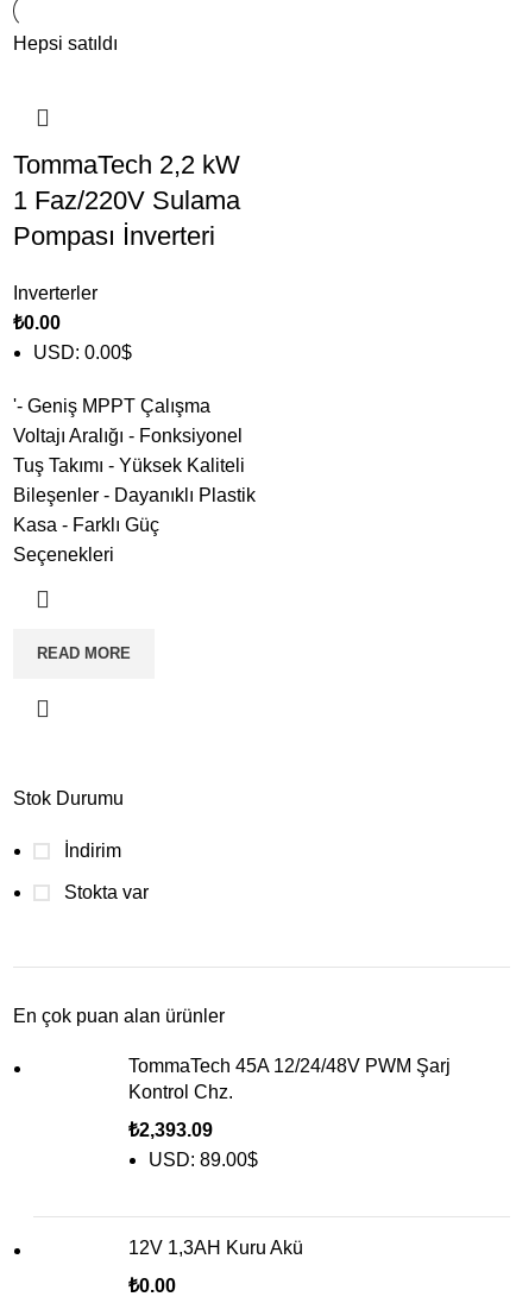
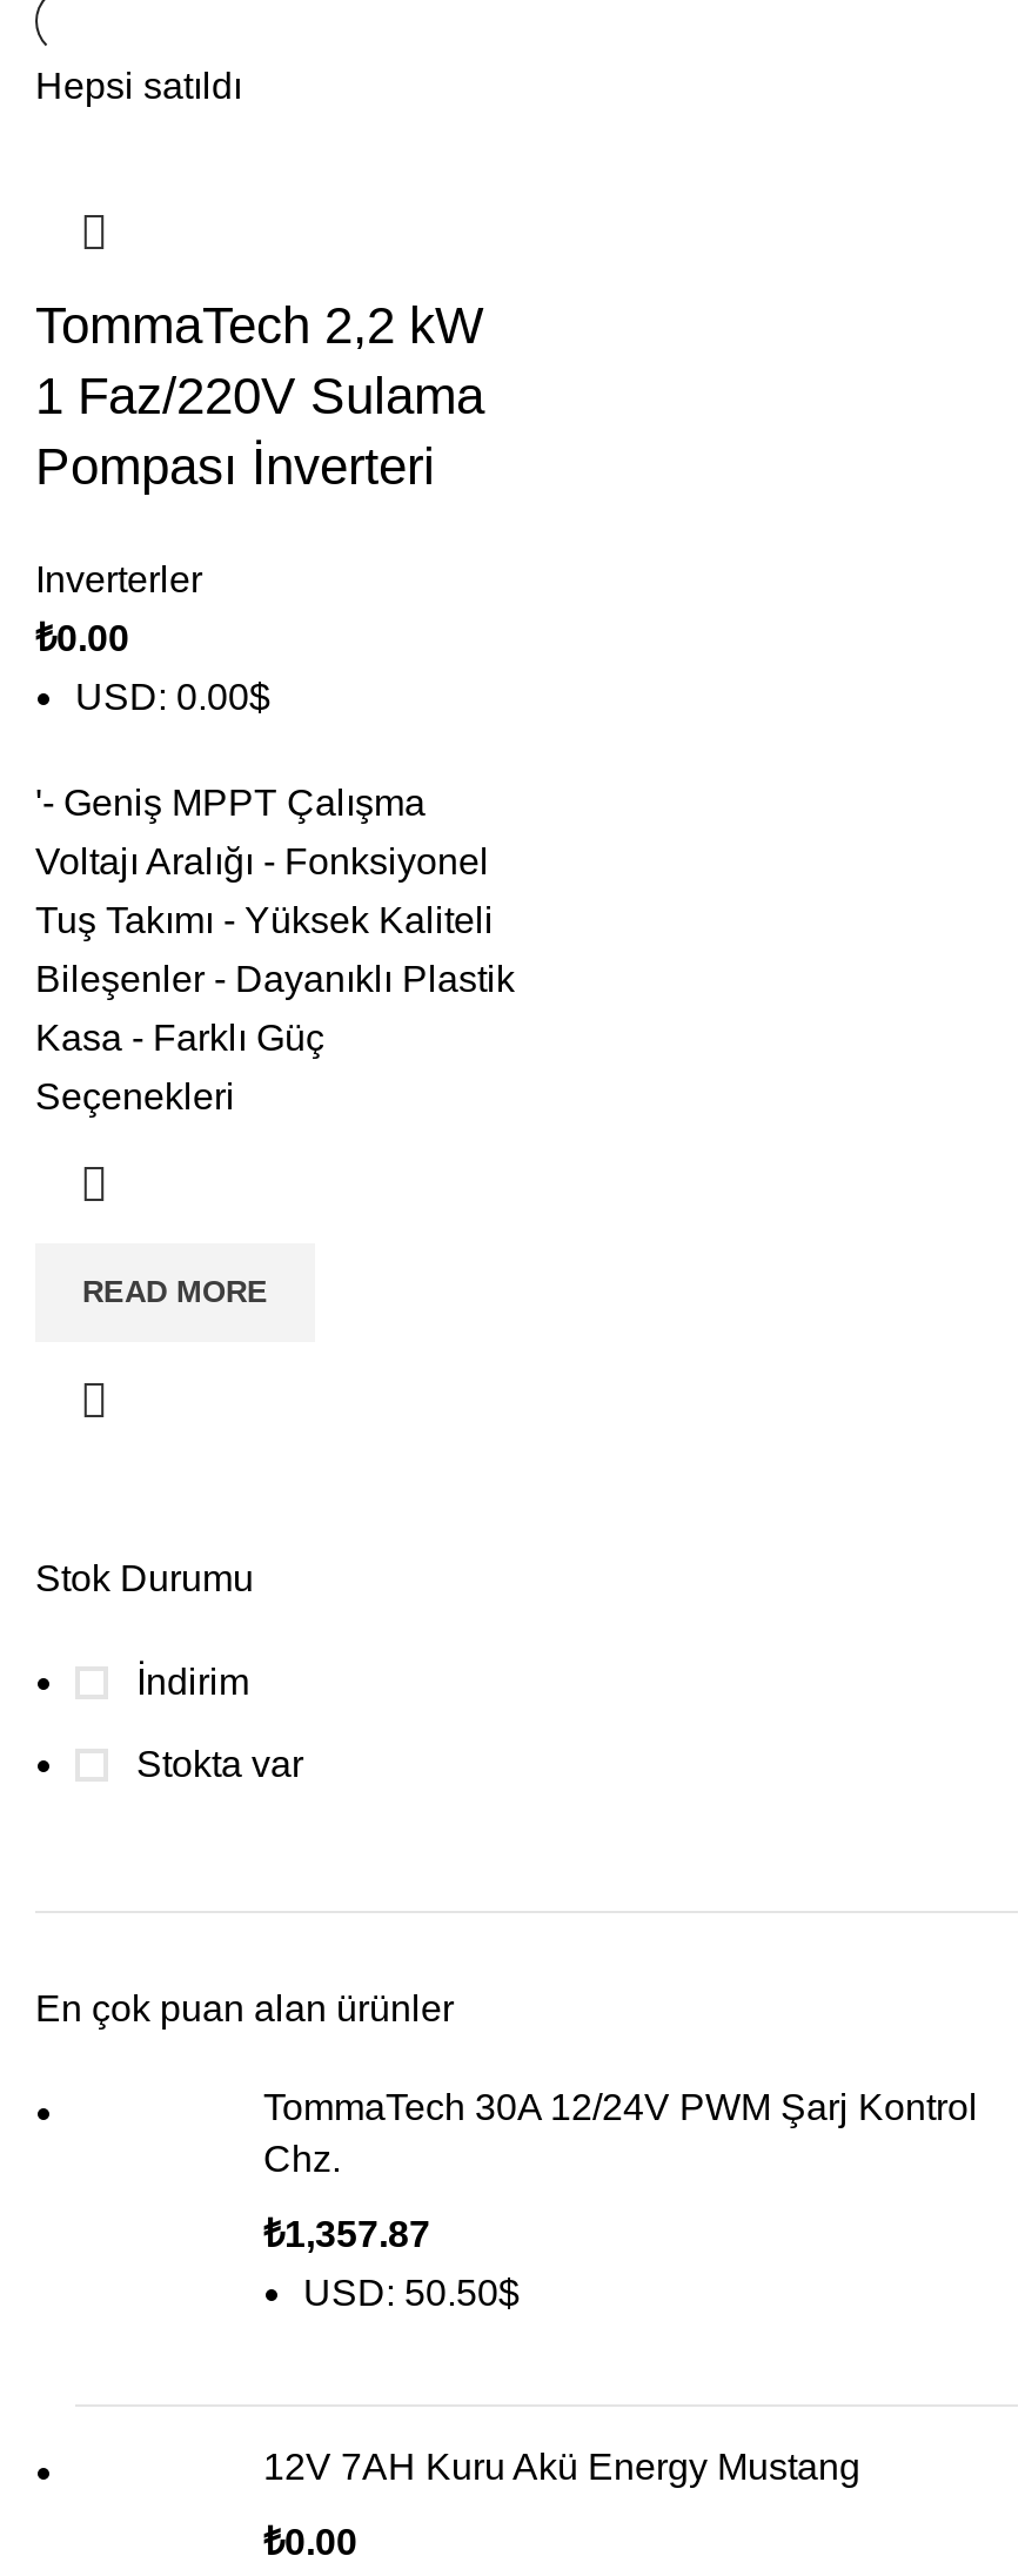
- TommaTech 45A 12/24/48V PWM Şarj
- Kontrol Chz.
+ TommaTech 30A 12/24V PWM Şarj Kontrol
+ Chz.

- ₺2,393.09
+ ₺1,357.87

- USD: 89.00$
+ USD: 50.50$

- 12V 1,3AH Kuru Akü
+ 12V 7AH Kuru Akü Energy Mustang
